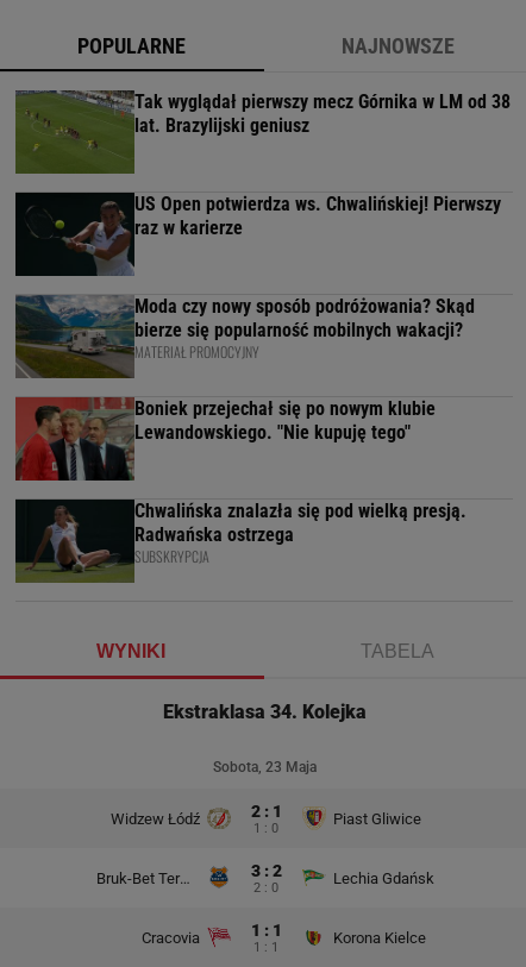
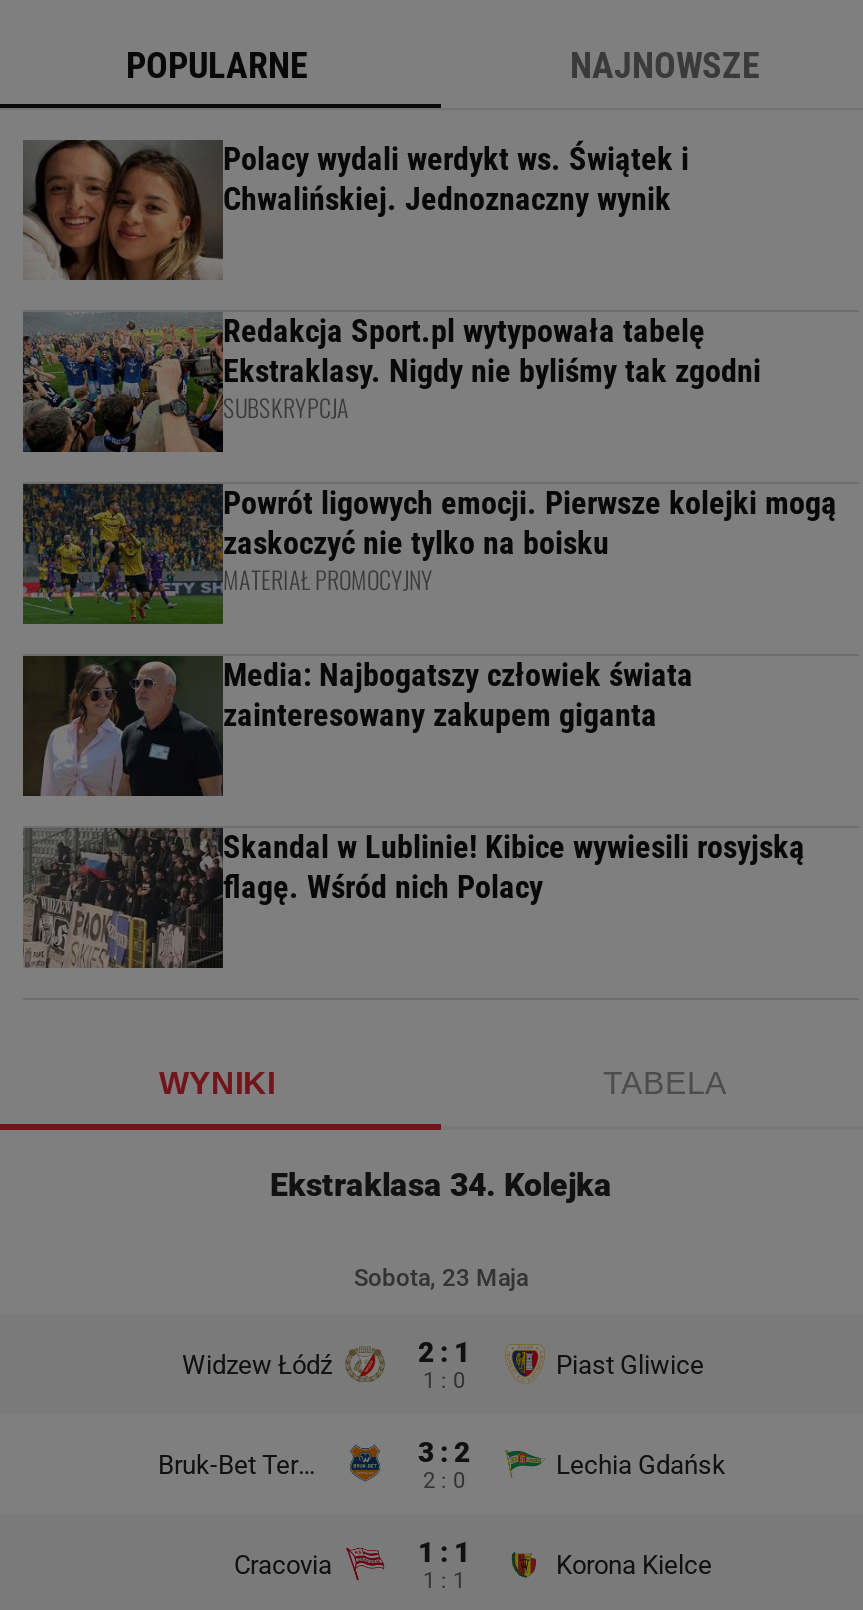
- [image]
- Tak wyglądał pierwszy mecz Górnika w LM od 38
- lat. Brazylijski geniusz
+ [image]
+ Polacy wydali werdykt ws. Świątek i
+ Chwalińskiej. Jednoznaczny wynik

- [image]
- US Open potwierdza ws. Chwalińskiej! Pierwszy
- raz w karierze
+ [image]
+ Redakcja Sport.pl wytypowała tabelę
+ Ekstraklasy. Nigdy nie byliśmy tak zgodni
+ SUBSKRYPCJA

- [image]
- Moda czy nowy sposób podróżowania? Skąd
- bierze się popularność mobilnych wakacji?
+ [image]
+ Powrót ligowych emocji. Pierwsze kolejki mogą
+ zaskoczyć nie tylko na boisku

- [image]
- Boniek przejechał się po nowym klubie
- Lewandowskiego. "Nie kupuję tego"
+ [image]
+ Media: Najbogatszy człowiek świata
+ zainteresowany zakupem giganta

- [image]
- Chwalińska znalazła się pod wielką presją.
- Radwańska ostrzega
- SUBSKRYPCJA
+ [image]
+ Skandal w Lublinie! Kibice wywiesili rosyjską
+ flagę. Wśród nich Polacy
